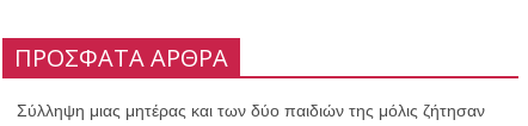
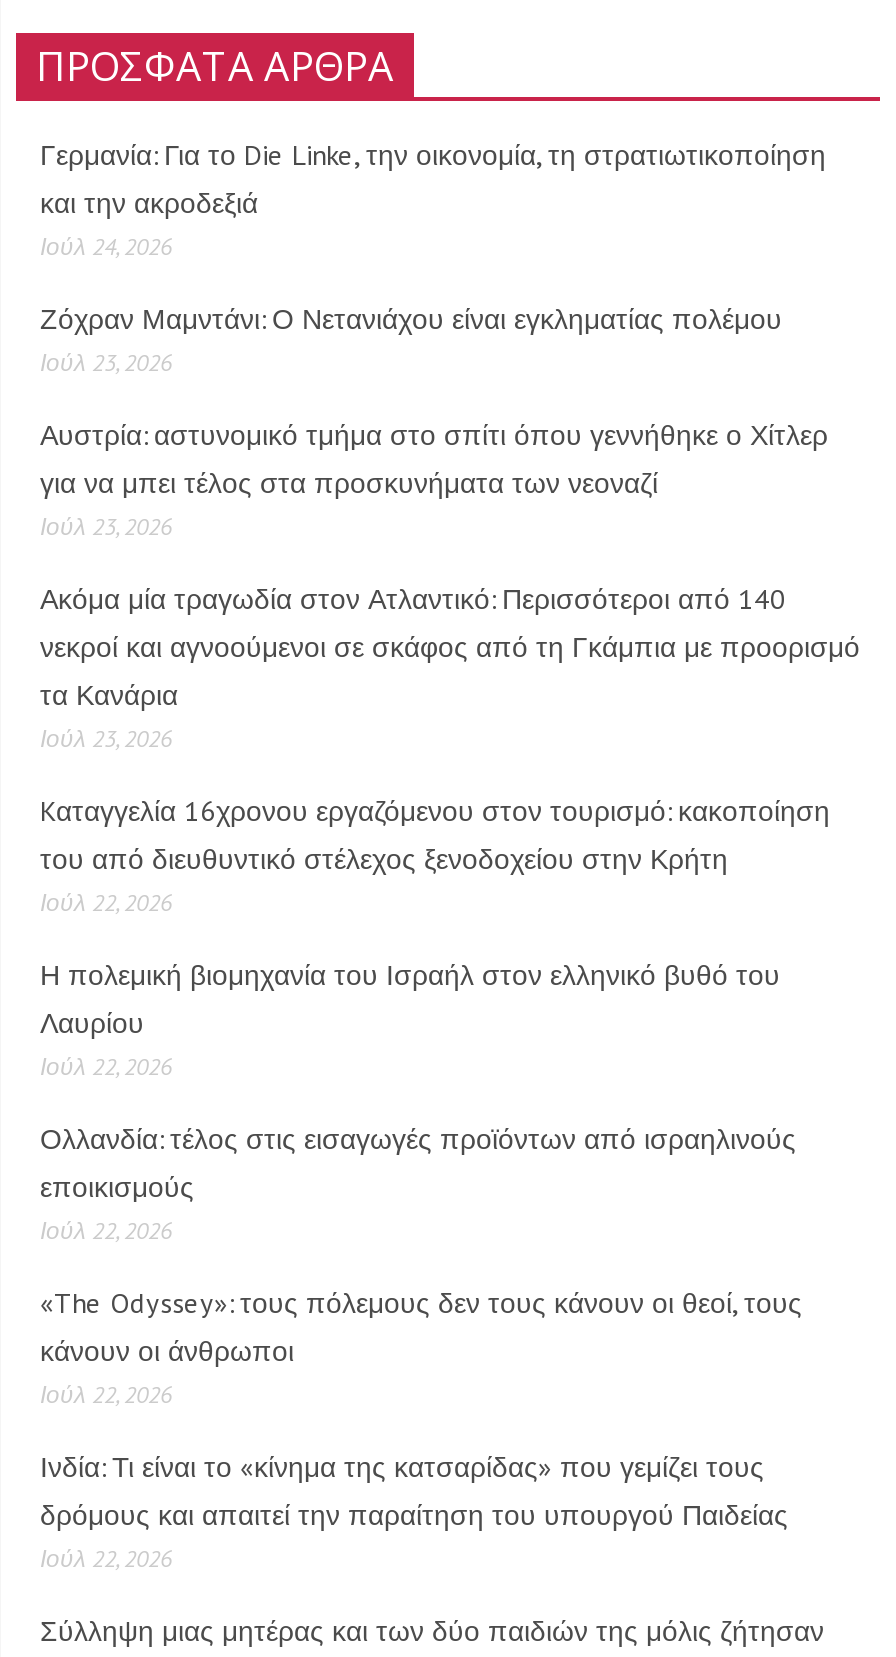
+ Γερμανία: Για το Die Linke, την οικονομία, τη στρατιωτικοποίηση
+ και την ακροδεξιά
+ Ιούλ 24, 2026
+ Ζόχραν Μαμντάνι: Ο Νετανιάχου είναι εγκληματίας πολέμου
+ Ιούλ 23, 2026
+ Αυστρία: αστυνομικό τμήμα στο σπίτι όπου γεννήθηκε ο Χίτλερ
+ για να μπει τέλος στα προσκυνήματα των νεοναζί
+ Ιούλ 23, 2026
+ Ακόμα μία τραγωδία στον Ατλαντικό: Περισσότεροι από 140
+ νεκροί και αγνοούμενοι σε σκάφος από τη Γκάμπια με προορισμό
+ τα Κανάρια
+ Ιούλ 23, 2026
+ Kαταγγελία 16χρονου εργαζόμενου στον τουρισμό: κακοποίηση
+ του από διευθυντικό στέλεχος ξενοδοχείου στην Κρήτη
+ Ιούλ 22, 2026
+ Η πολεμική βιομηχανία του Ισραήλ στον ελληνικό βυθό του
+ Λαυρίου
+ Ιούλ 22, 2026
+ Ολλανδία: τέλος στις εισαγωγές προϊόντων από ισραηλινούς
+ εποικισμούς
+ Ιούλ 22, 2026
+ «The Odyssey»: τους πόλεμους δεν τους κάνουν οι θεοί, τους
+ κάνουν οι άνθρωποι
+ Ιούλ 22, 2026
+ Ινδία: Τι είναι το «κίνημα της κατσαρίδας» που γεμίζει τους
+ δρόμους και απαιτεί την παραίτηση του υπουργού Παιδείας
+ Ιούλ 22, 2026
